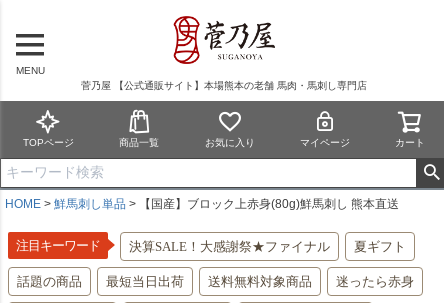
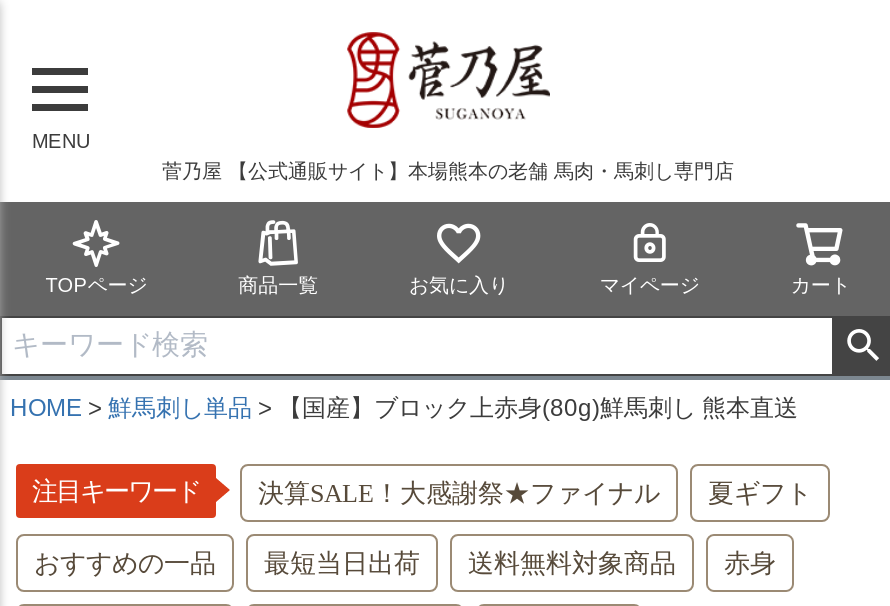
- 話題の商品
+ おすすめの一品

- 迷ったら赤身
+ 赤身
